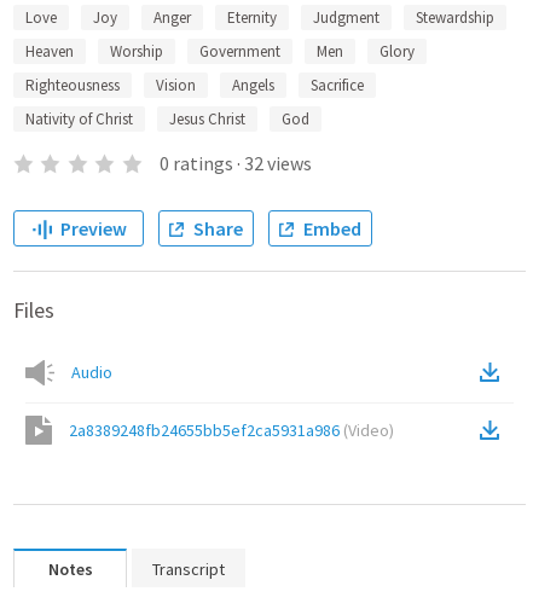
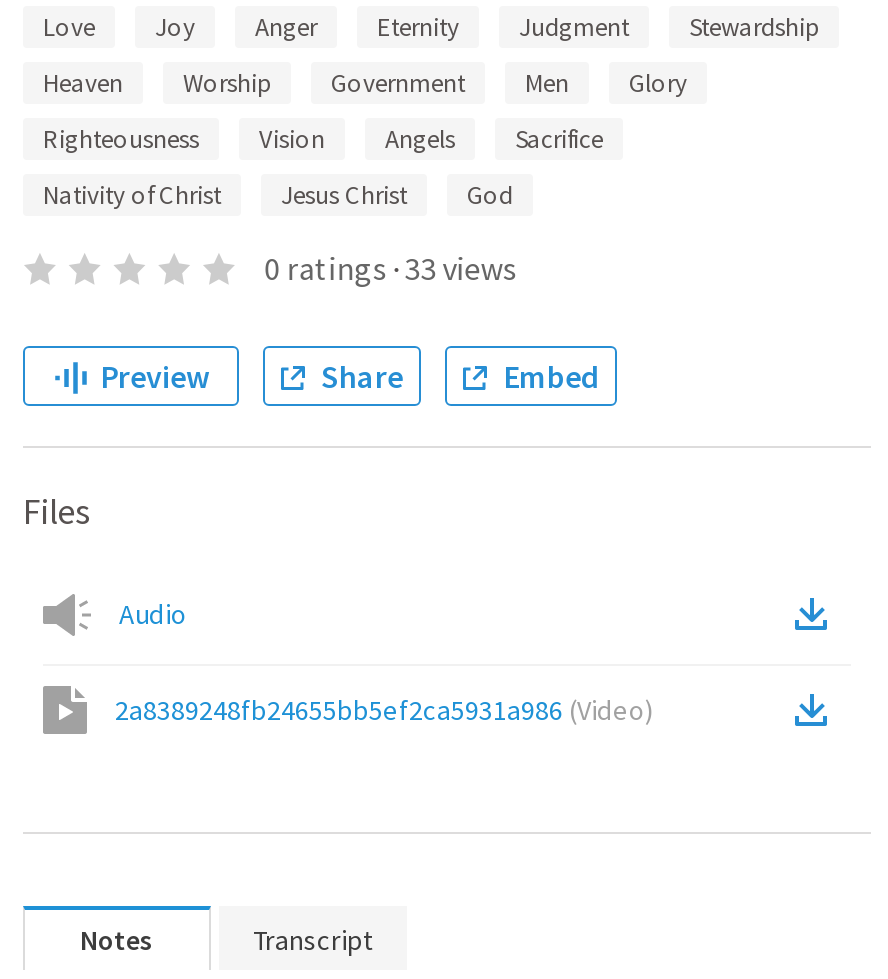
- 0 ratings · 32 views
+ 0 ratings · 33 views
